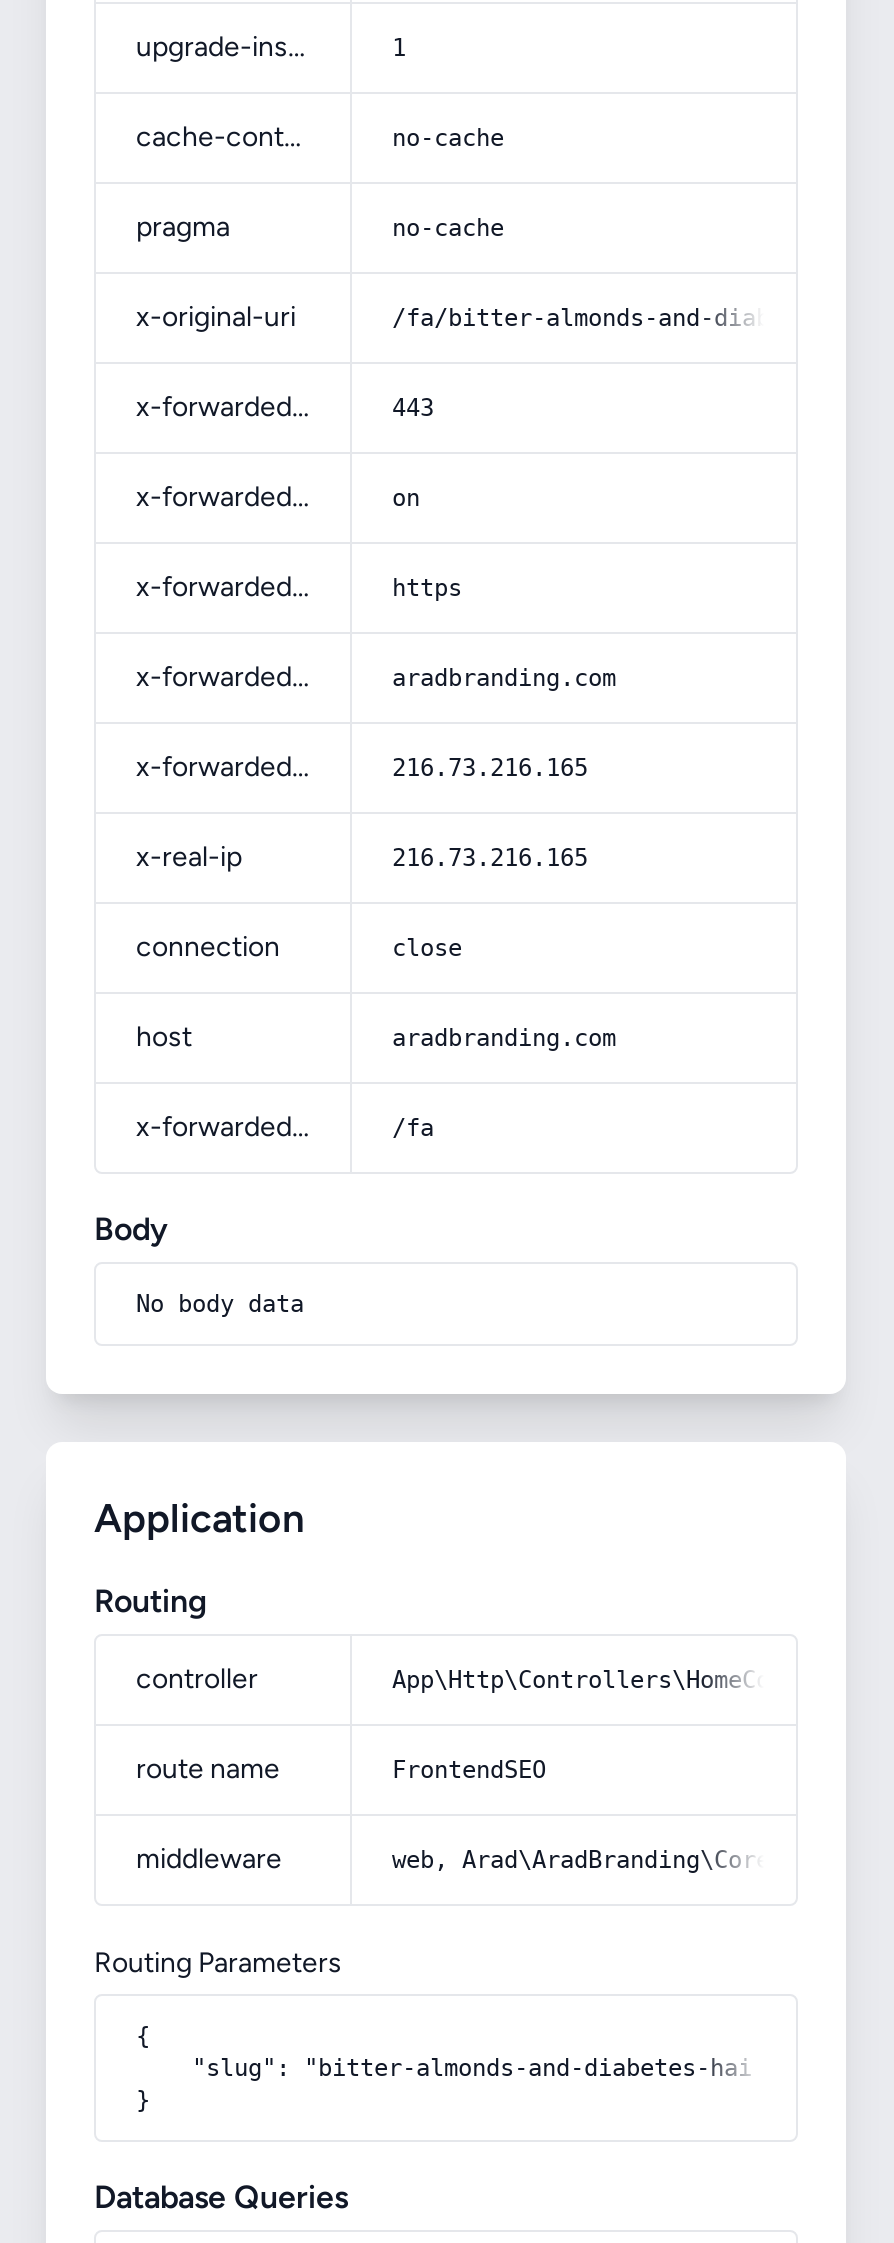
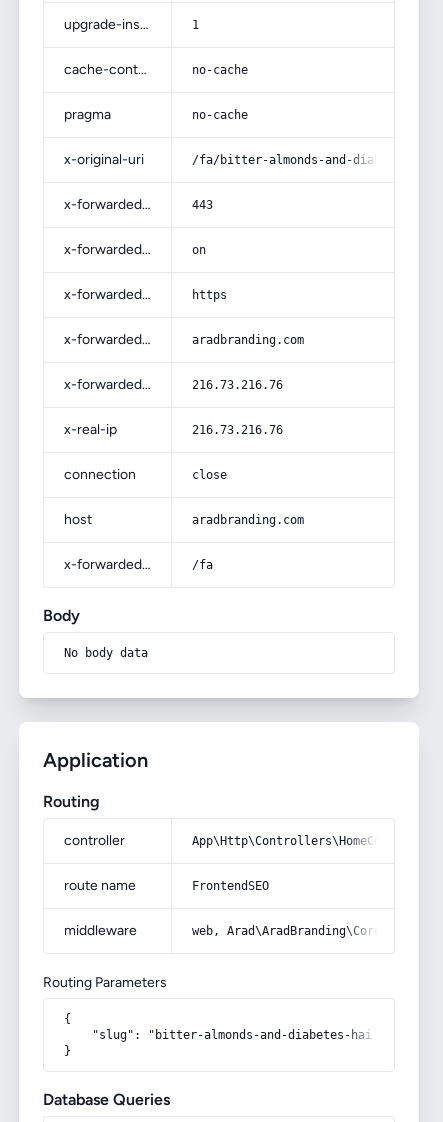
- 216.73.216.165
+ 216.73.216.76

- 216.73.216.165
+ 216.73.216.76
